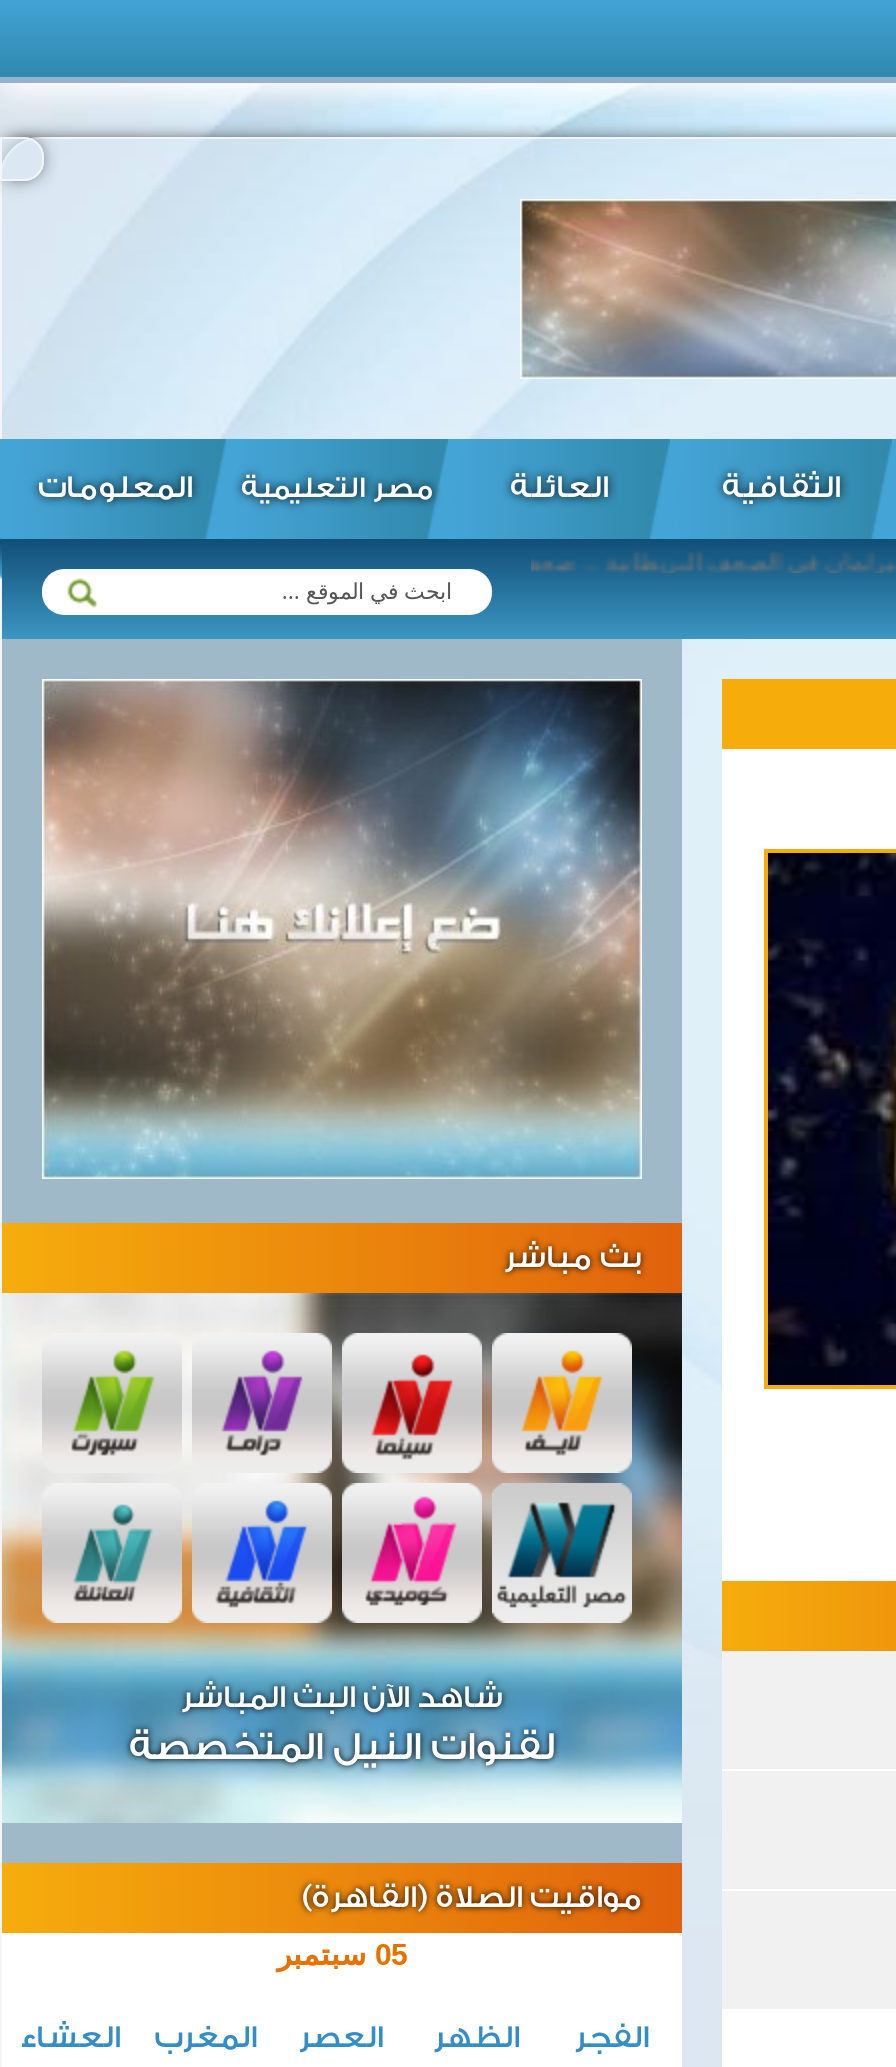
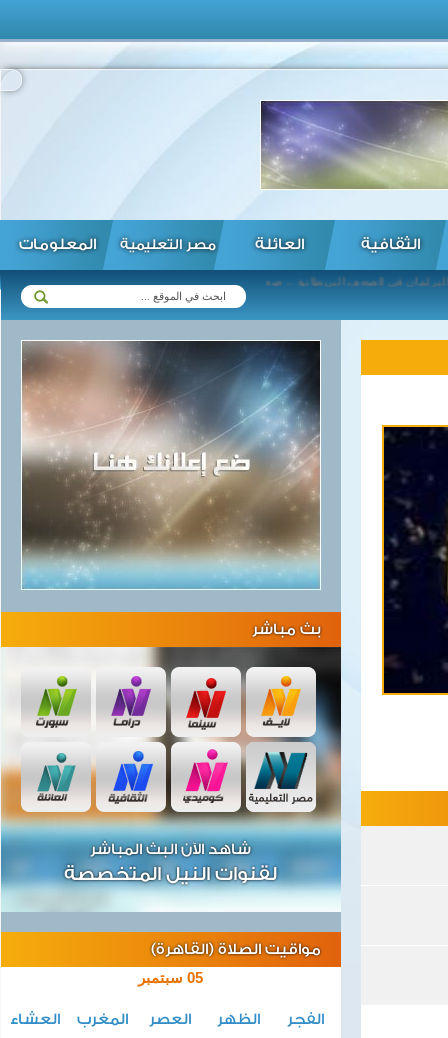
- [image]
+ [image]
